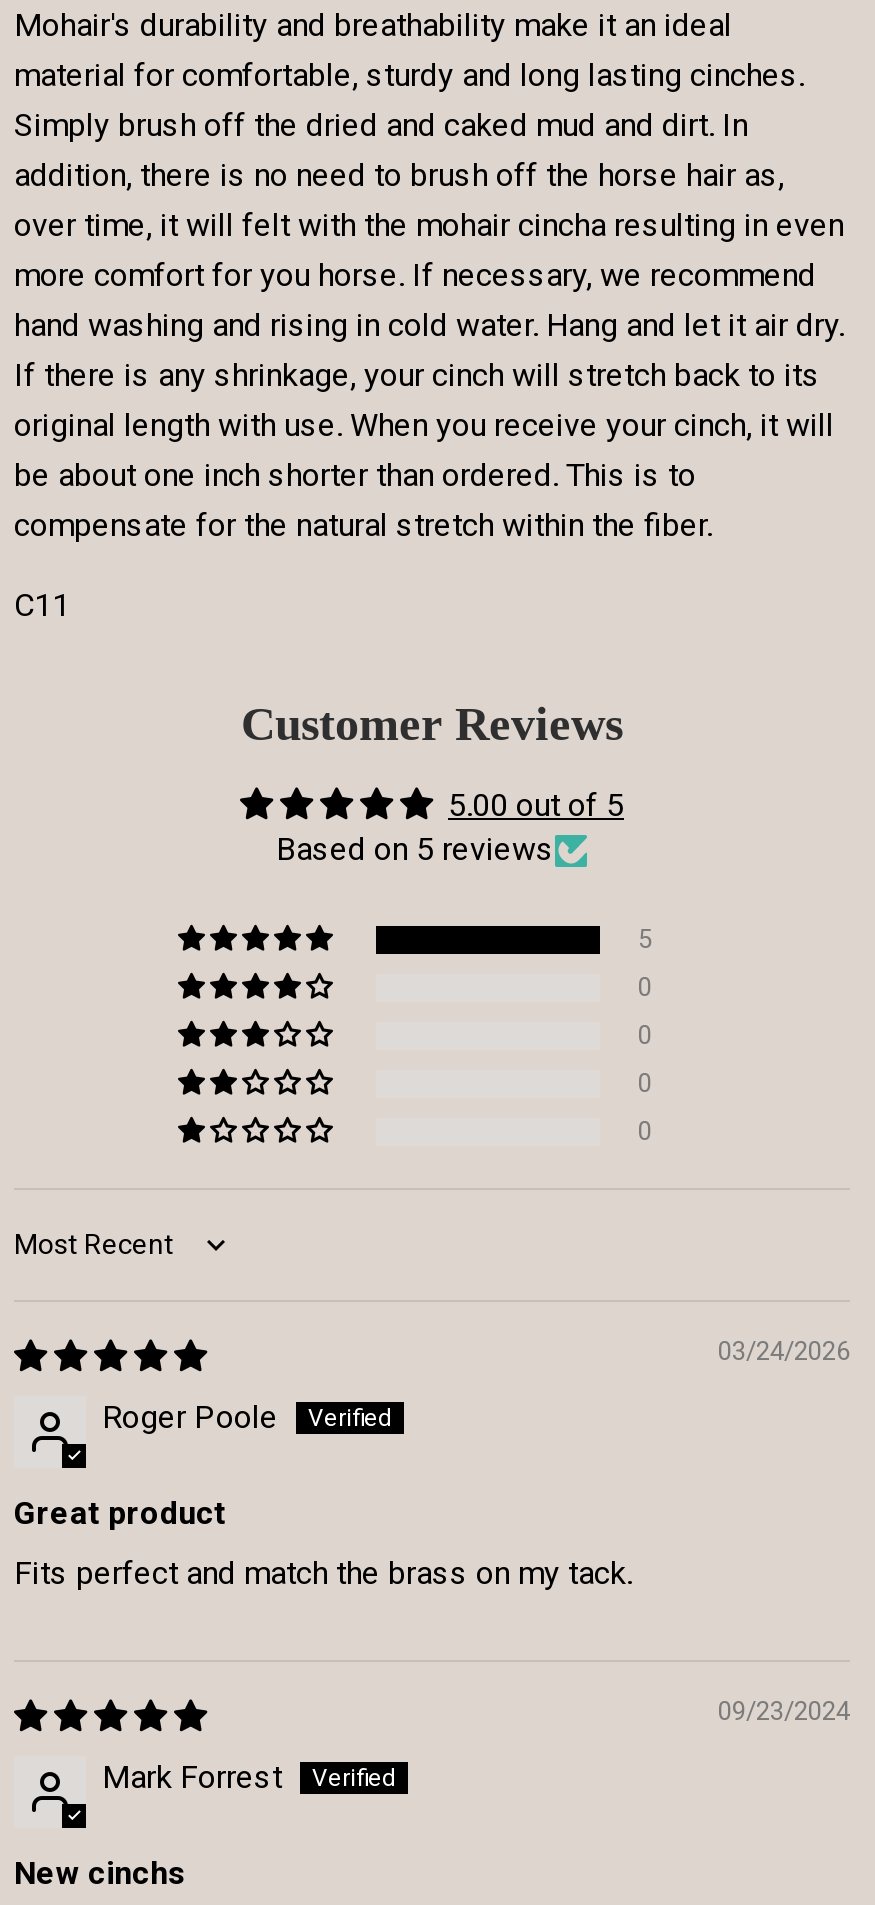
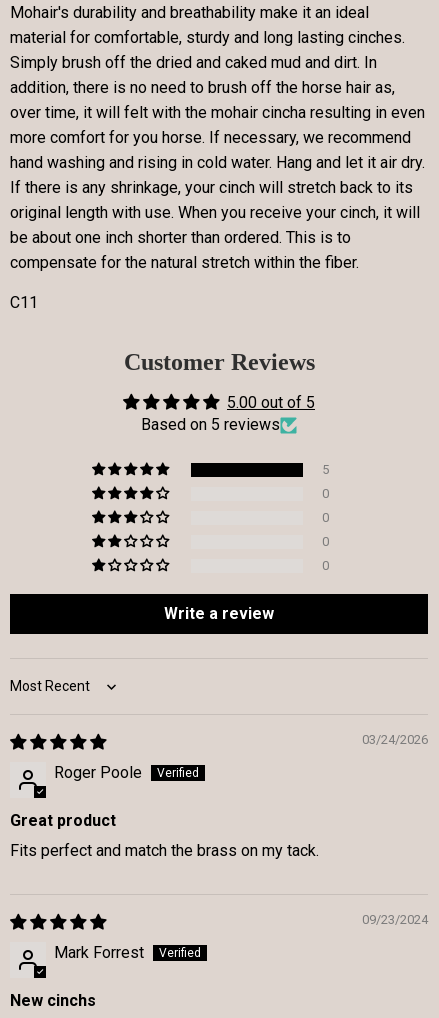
+ Write a review
